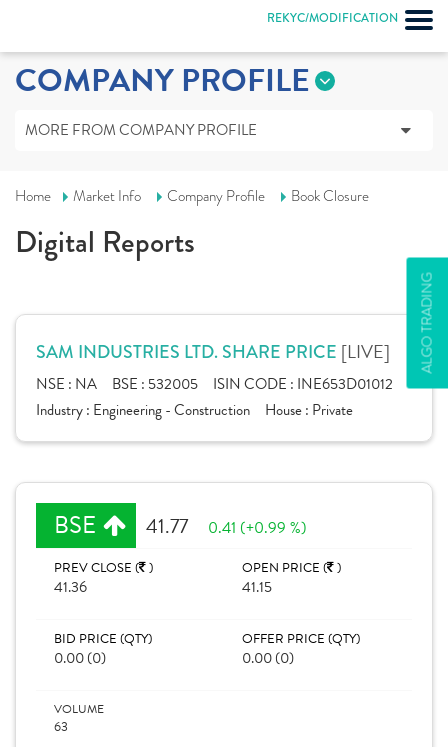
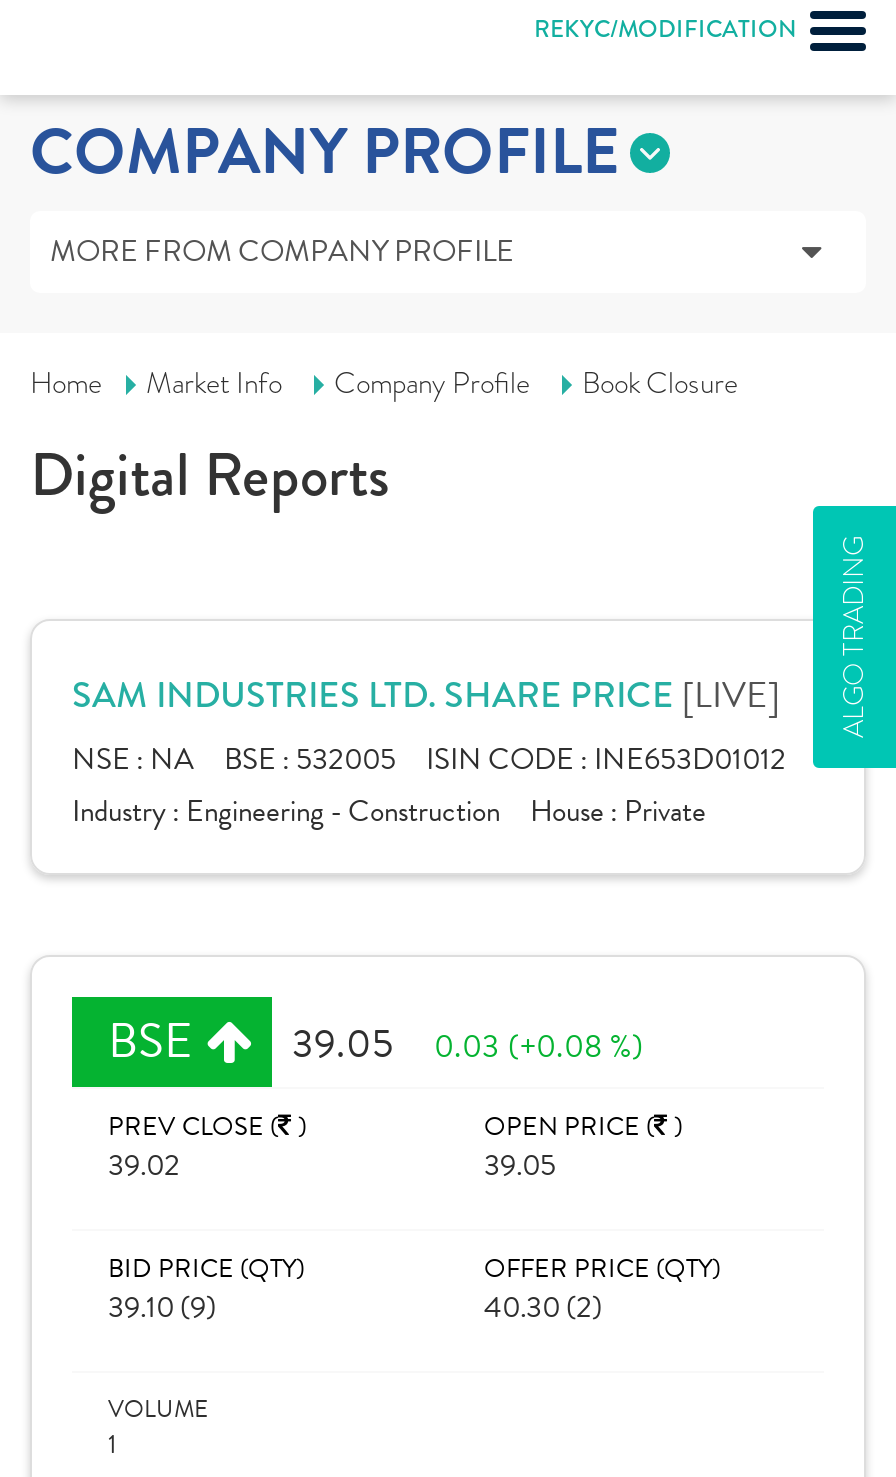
- 41.77
+ 39.05

- 0.41 (+0.99 %)
+ 0.03 (+0.08 %)

- 41.36
+ 39.02

- 41.15
+ 39.05

- 0.00 (0)
+ 39.10 (9)

- 0.00 (0)
+ 40.30 (2)

- 63
+ 1
